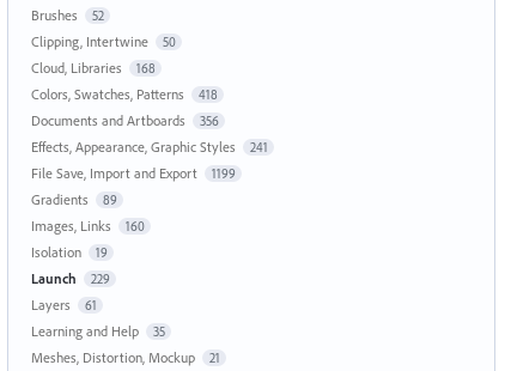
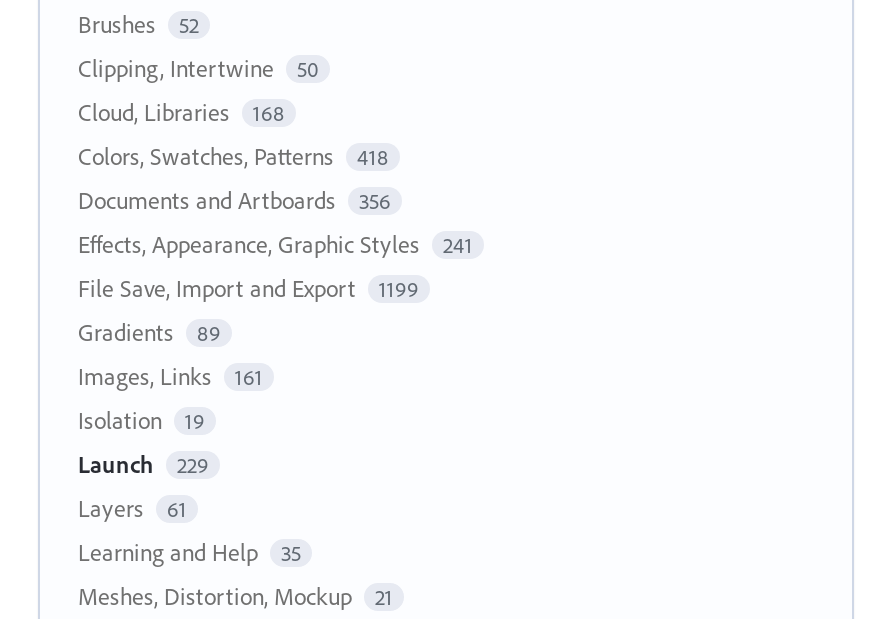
- Images, Links 160
+ Images, Links 161
